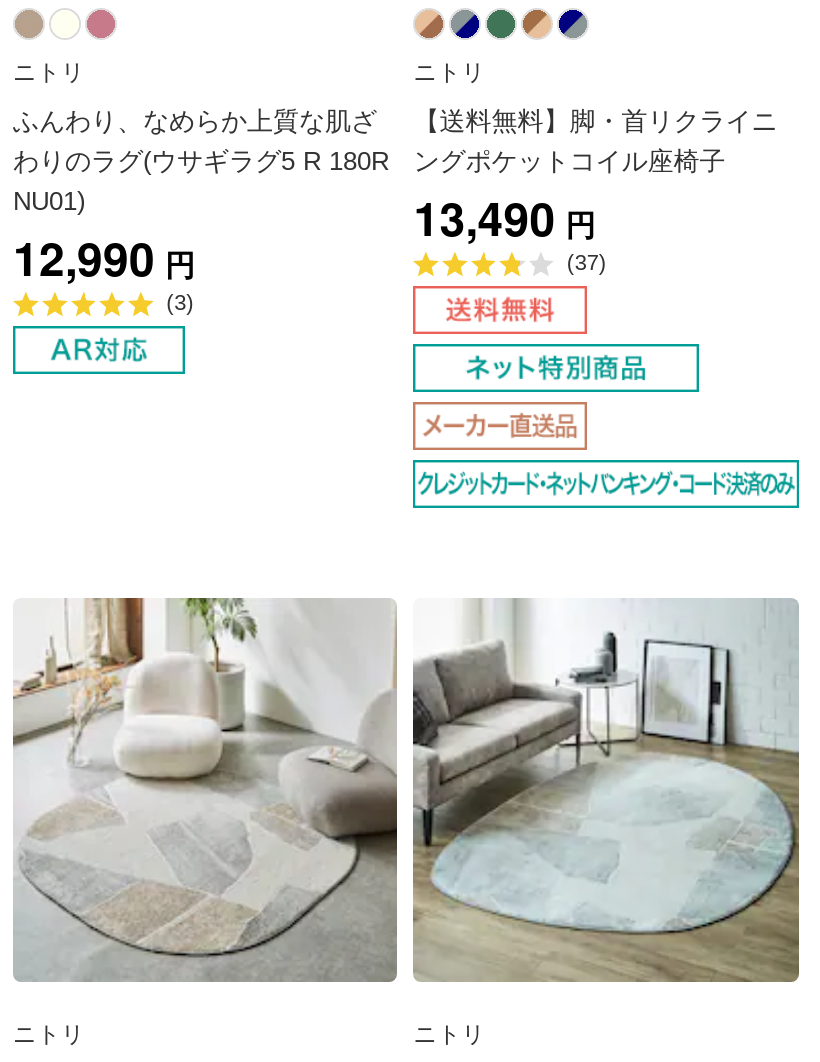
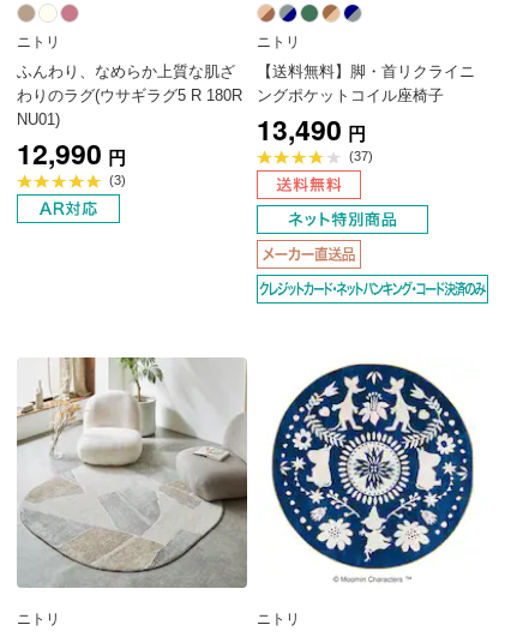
- [image]
+ [image]
